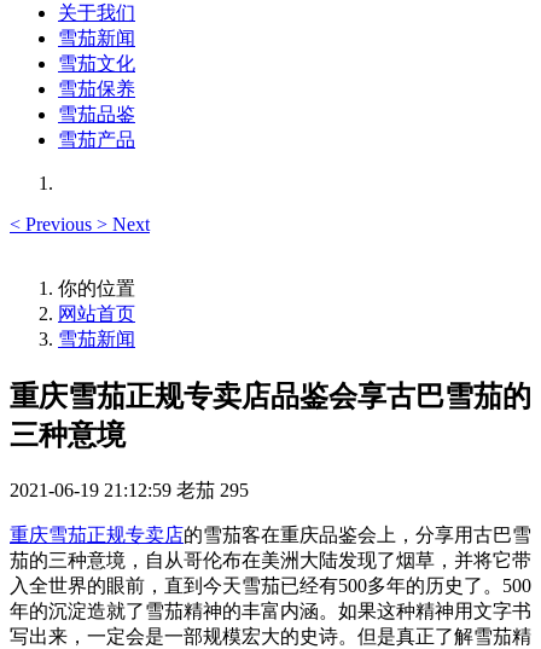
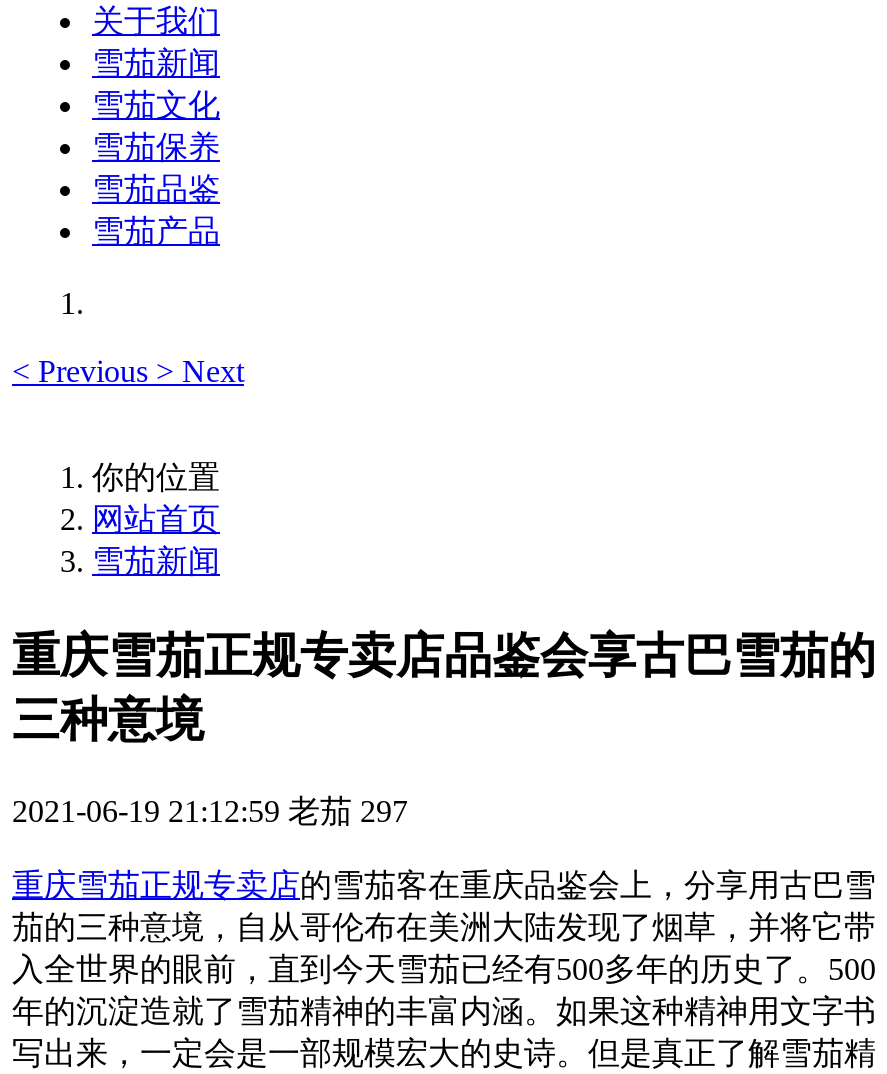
- 2021-06-19 21:12:59 老茄 295
+ 2021-06-19 21:12:59 老茄 297
